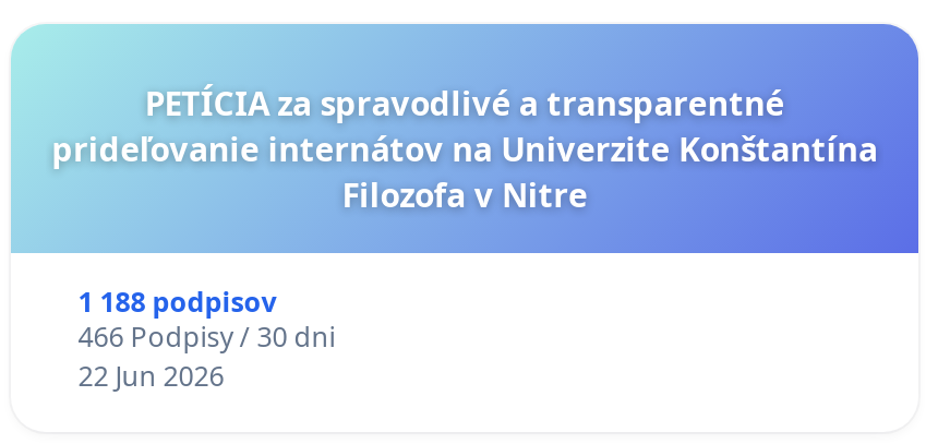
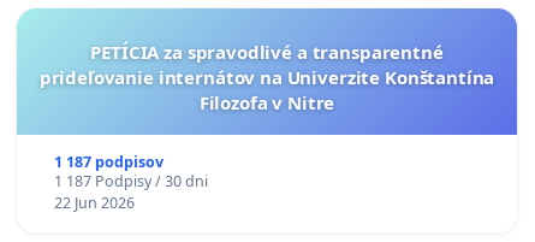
- 1 188 podpisov
+ 1 187 podpisov

- 466 Podpisy / 30 dni
+ 1 187 Podpisy / 30 dni
